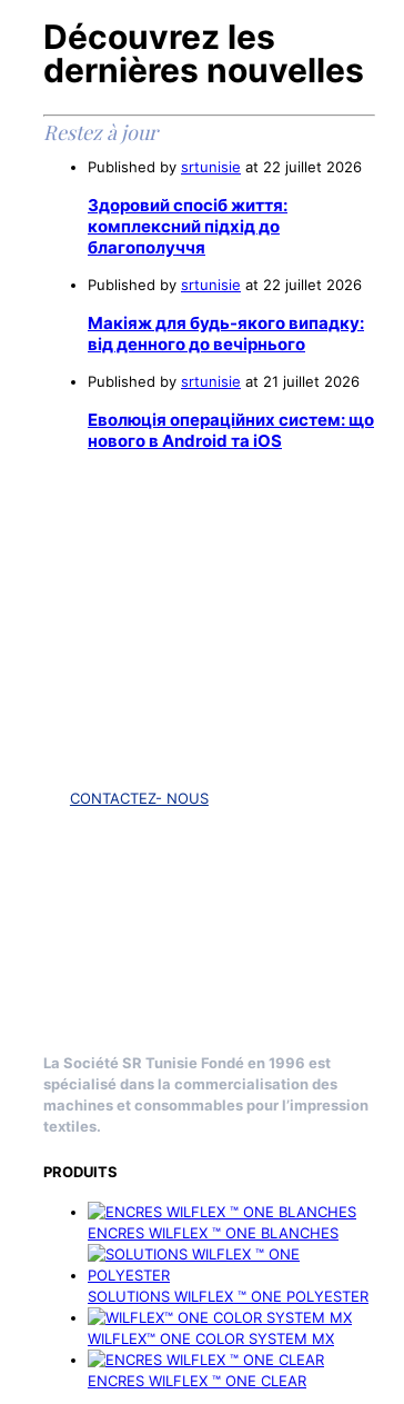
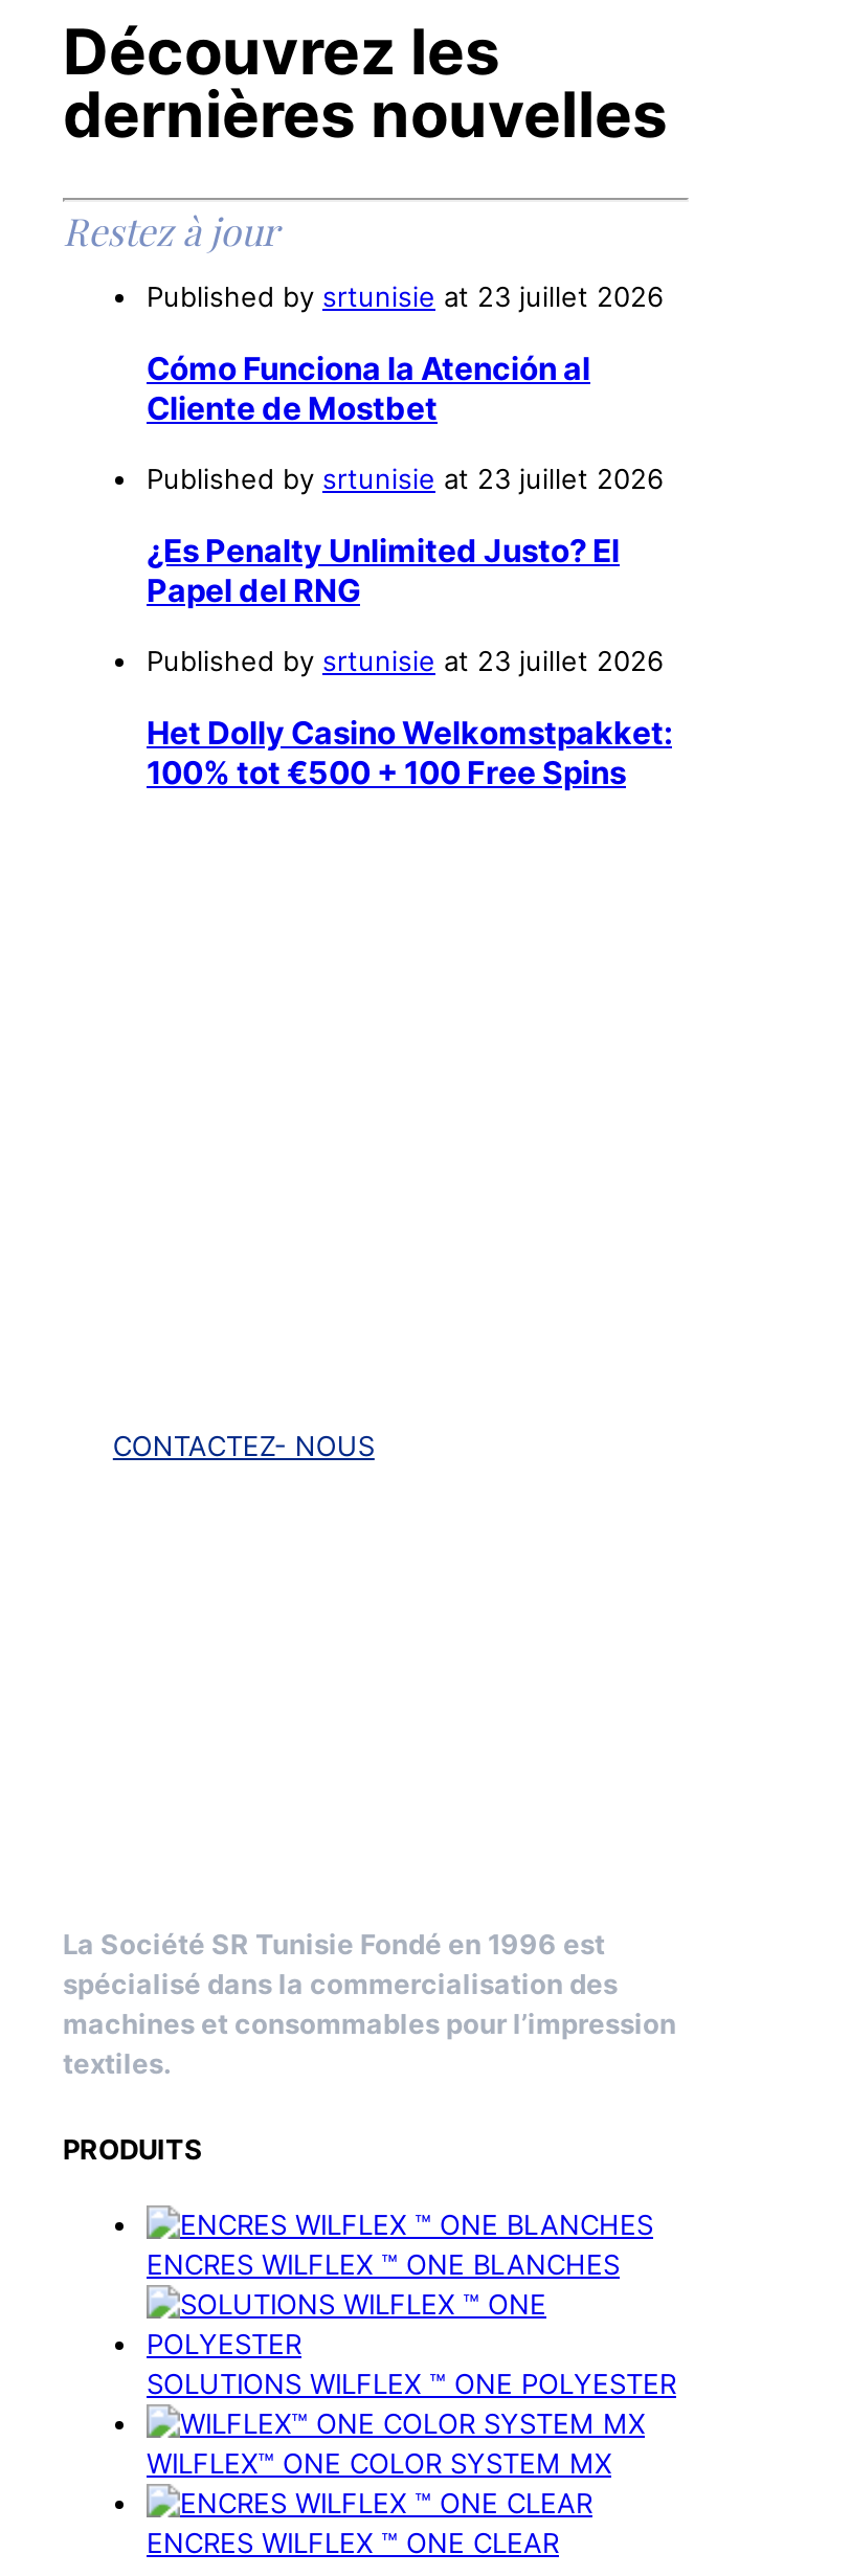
- Published by srtunisie at 22 juillet 2026
+ Published by srtunisie at 23 juillet 2026

- Здоровий спосіб життя:
- комплексний підхід до
- благополуччя
+ Cómo Funciona la Atención al
+ Cliente de Mostbet

- Published by srtunisie at 22 juillet 2026
+ Published by srtunisie at 23 juillet 2026

- Макіяж для будь-якого випадку:
- від денного до вечірнього
+ ¿Es Penalty Unlimited Justo? El
+ Papel del RNG

- Published by srtunisie at 21 juillet 2026
+ Published by srtunisie at 23 juillet 2026

- Еволюція операційних систем: що
- нового в Android та iOS
+ Het Dolly Casino Welkomstpakket:
+ 100% tot €500 + 100 Free Spins
